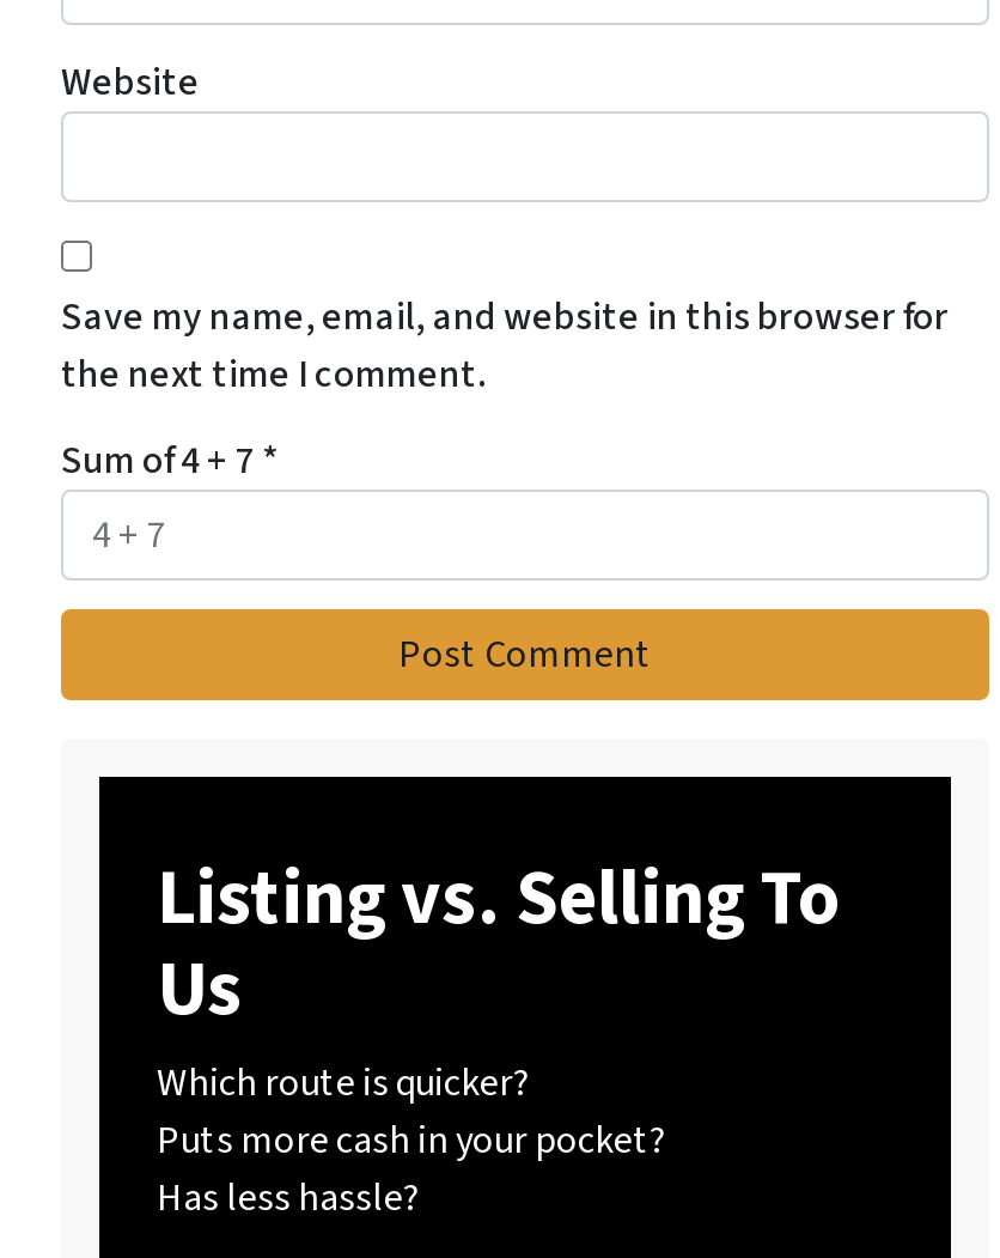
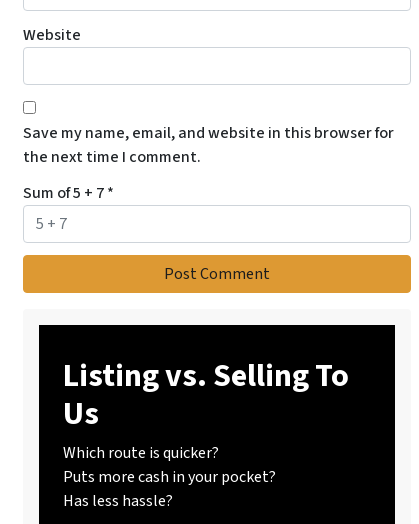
- Sum of 4 + 7 *
+ Sum of 5 + 7 *
